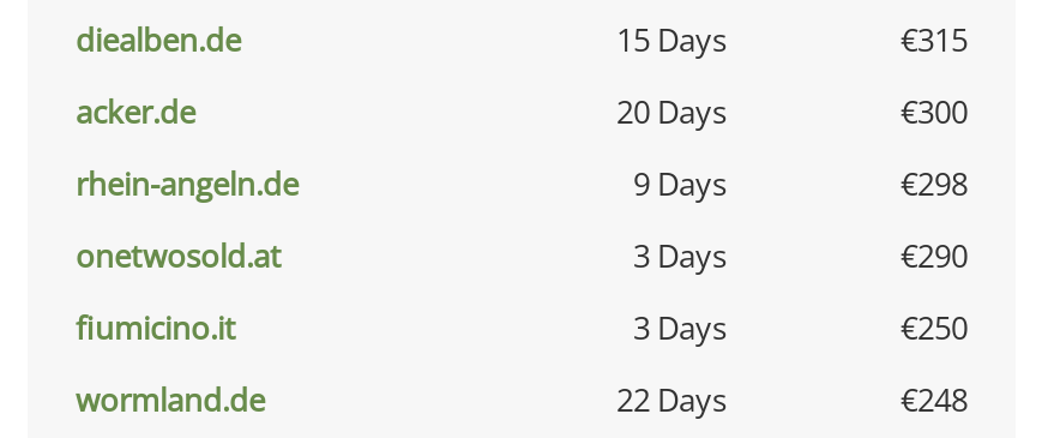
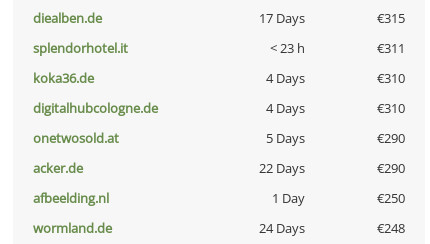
- 15 Days
+ 17 Days

- acker.de
- 20 Days
- €300
- rhein-angeln.de
- 9 Days
- €298
+ splendorhotel.it
+ < 23 h
+ €311
+ koka36.de
+ 4 Days
+ €310
+ digitalhubcologne.de
+ 4 Days
+ €310

- 3 Days
+ 5 Days

- fiumicino.it
- 3 Days
+ acker.de
+ 22 Days
+ €290
+ afbeelding.nl
+ 1 Day

- 22 Days
+ 24 Days
